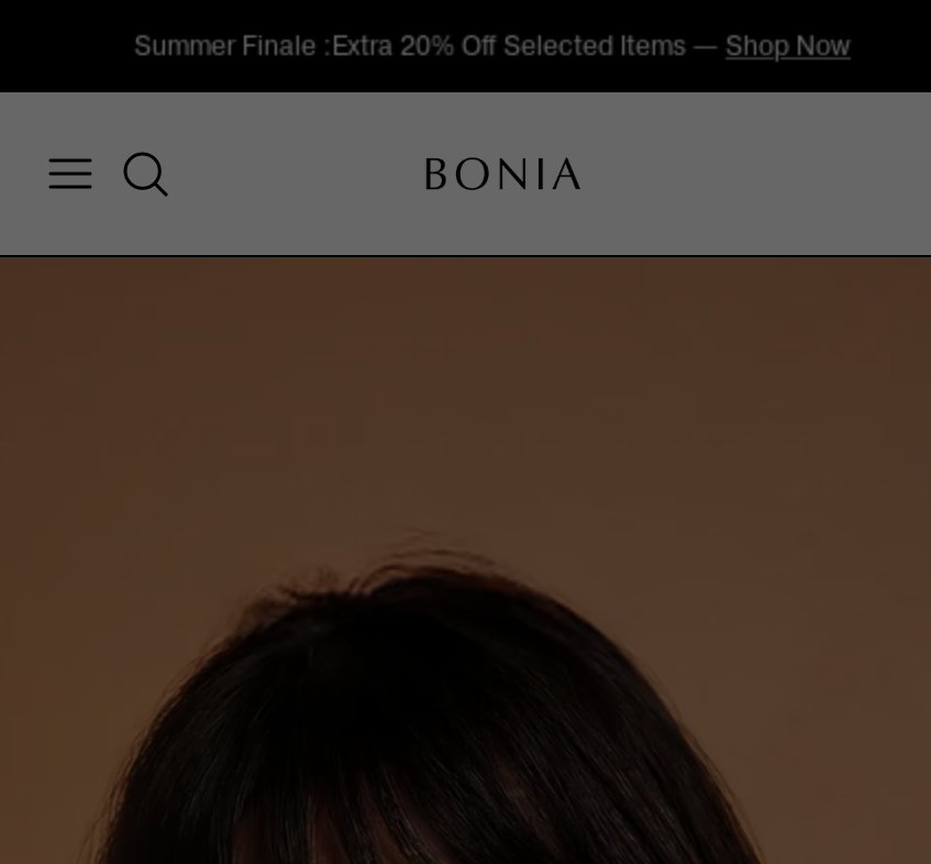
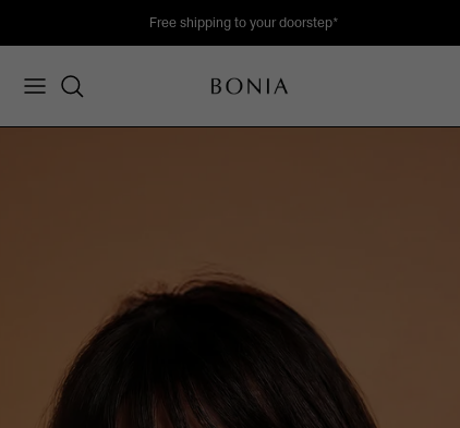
- Summer Finale :Extra 20% Off Selected Items — Shop Now
+ Free shipping to your doorstep*
